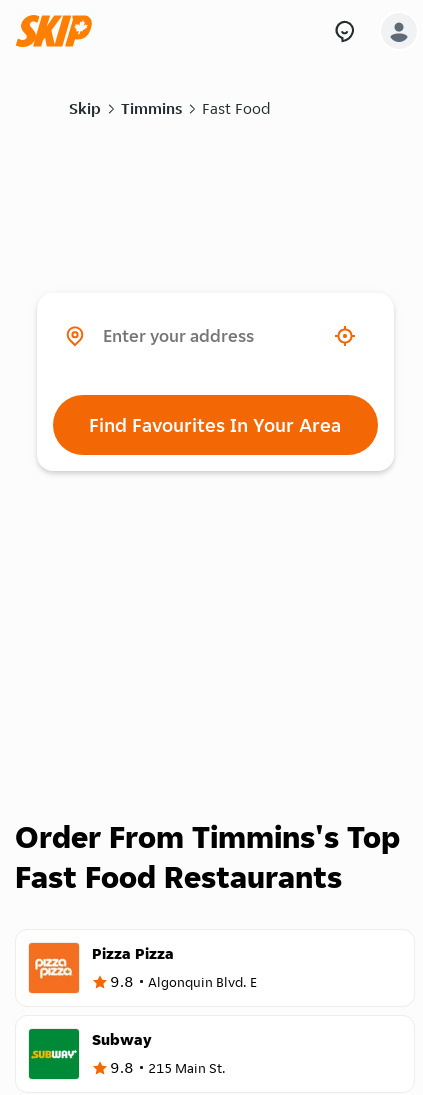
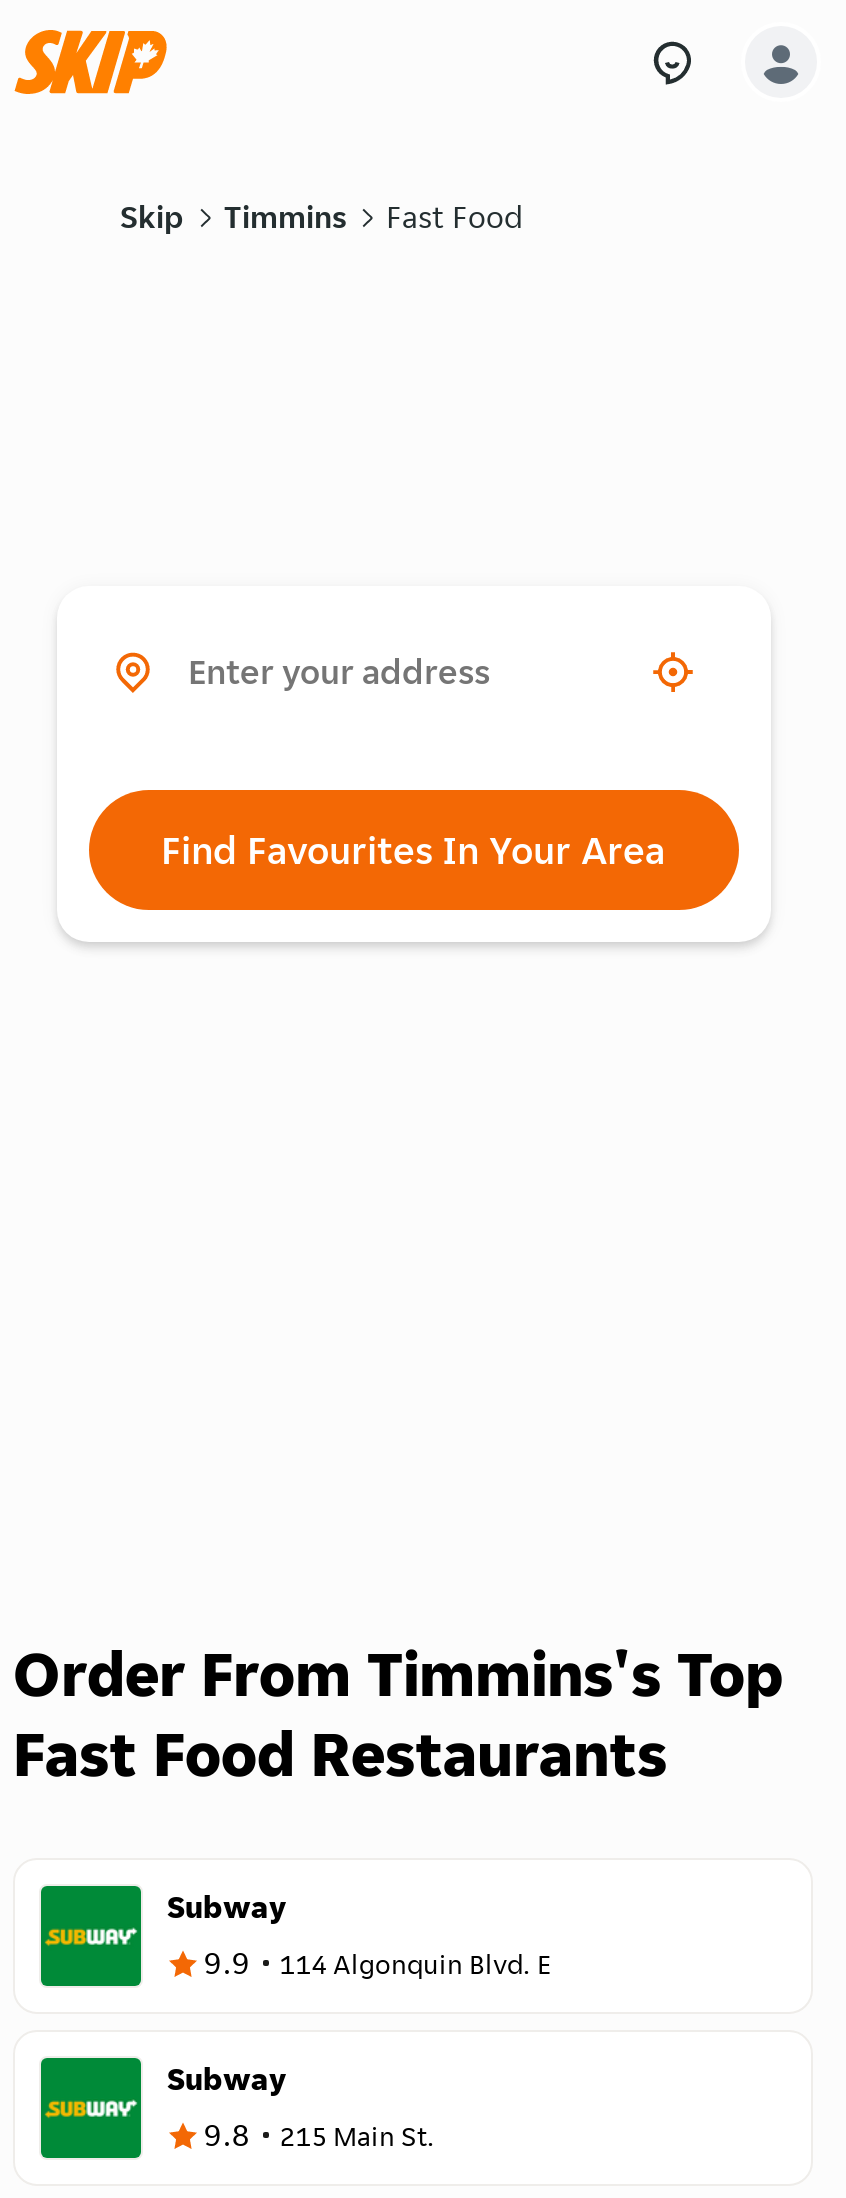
- [image]
- Pizza Pizza
- Algonquin Blvd. E
+ [image]
+ Subway
+ 114 Algonquin Blvd. E

- 9.8
+ 9.9
